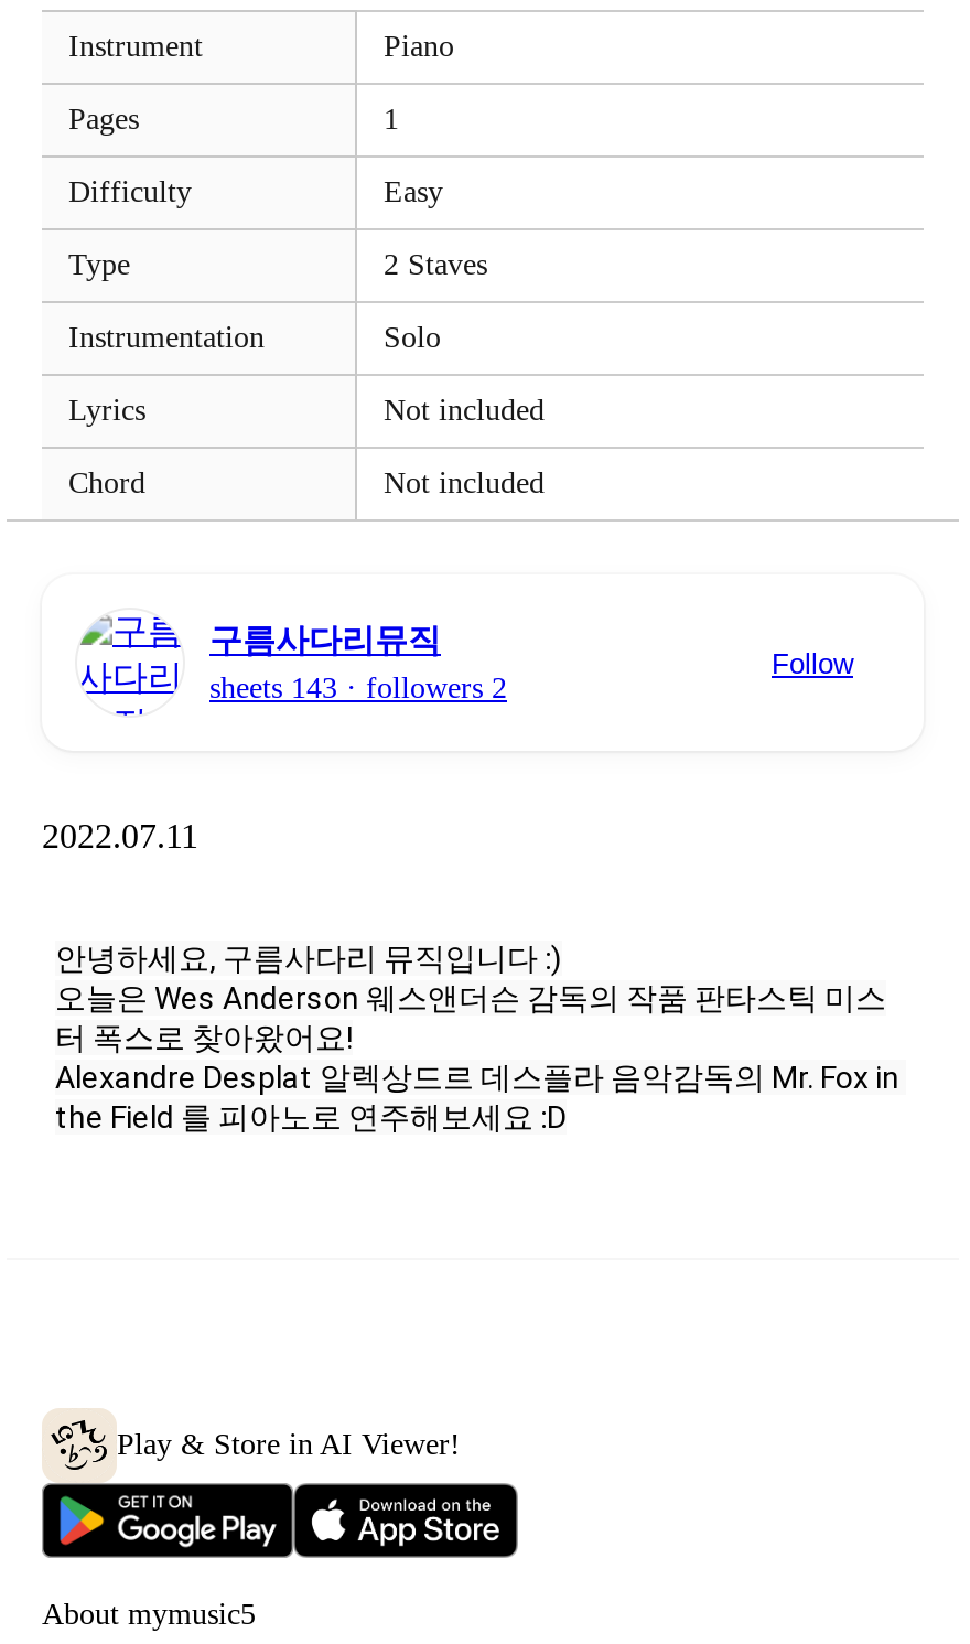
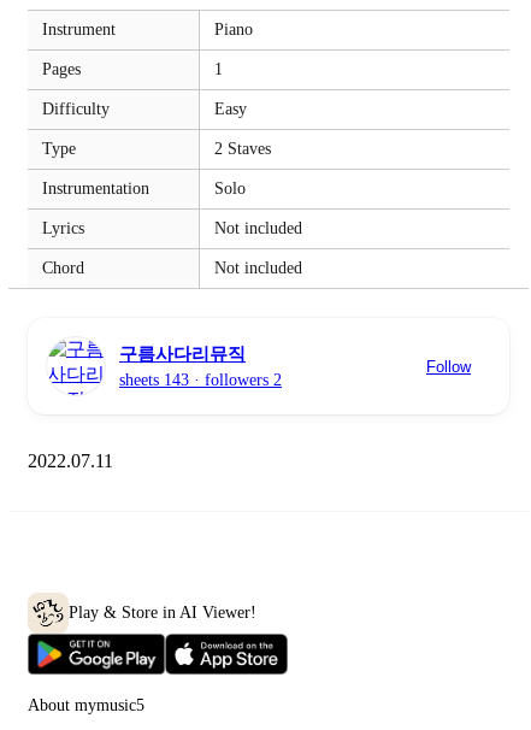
- 안녕하세요, 구름사다리 뮤직입니다 :)
- 오늘은 Wes Anderson 웨스앤더슨 감독의 작품 판타스틱 미스
- 터 폭스로 찾아왔어요!
- Alexandre Desplat 알렉상드르 데스플라 음악감독의 Mr. Fox in
- the Field 를 피아노로 연주해보세요 :D
